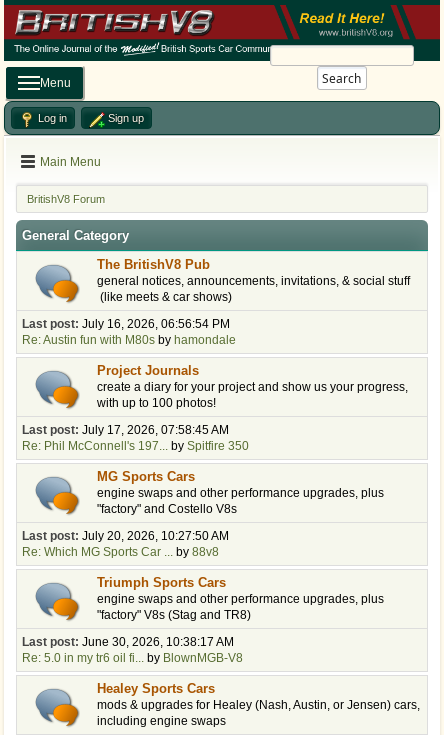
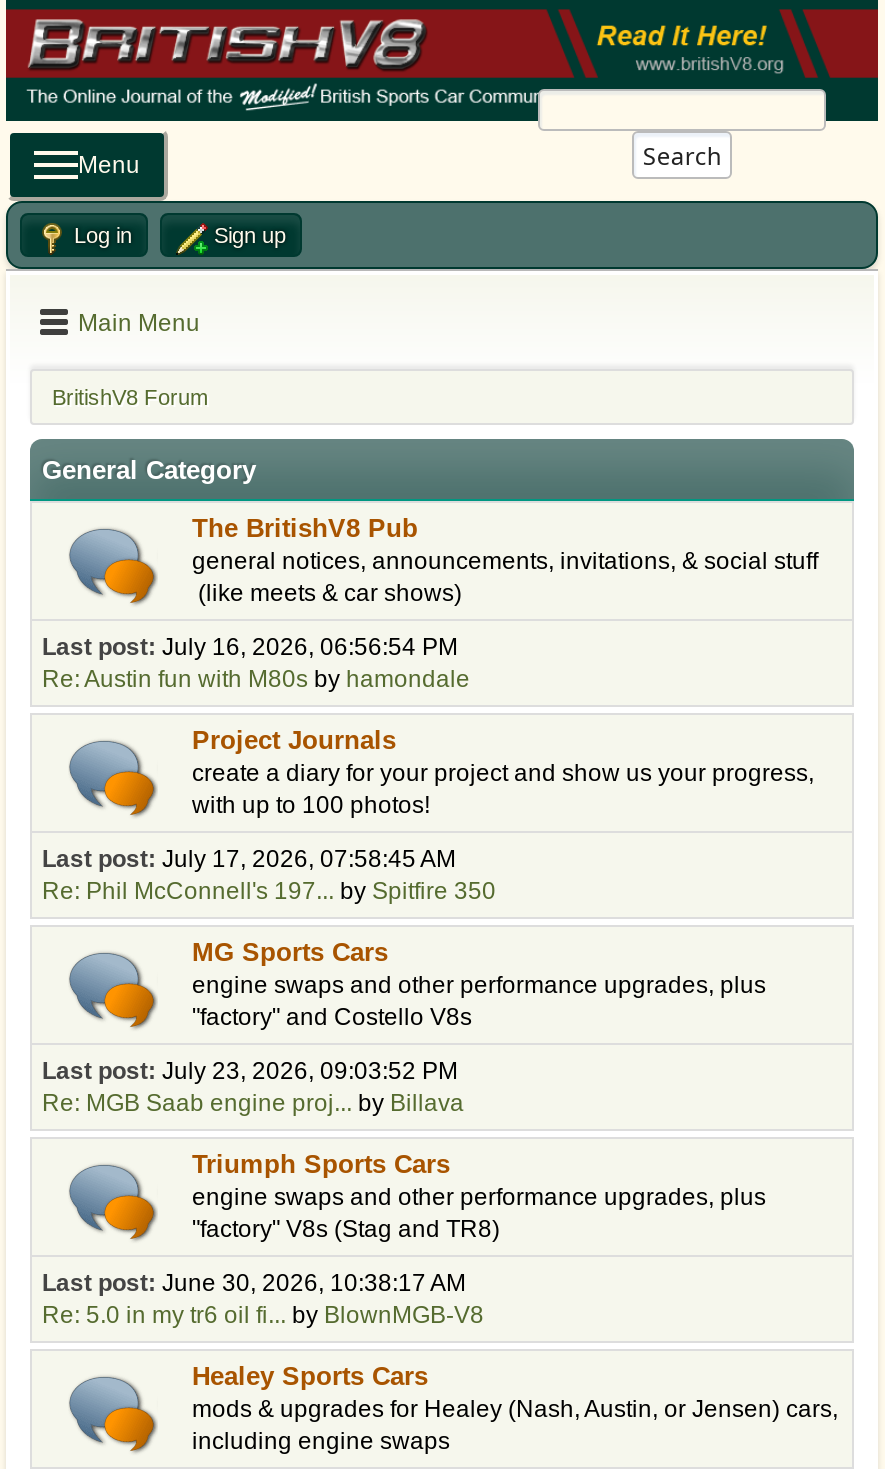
- Last post: July 20, 2026, 10:27:50 AM
- Re: Which MG Sports Car ... by 88v8
+ Last post: July 23, 2026, 09:03:52 PM
+ Re: MGB Saab engine proj... by Billava
